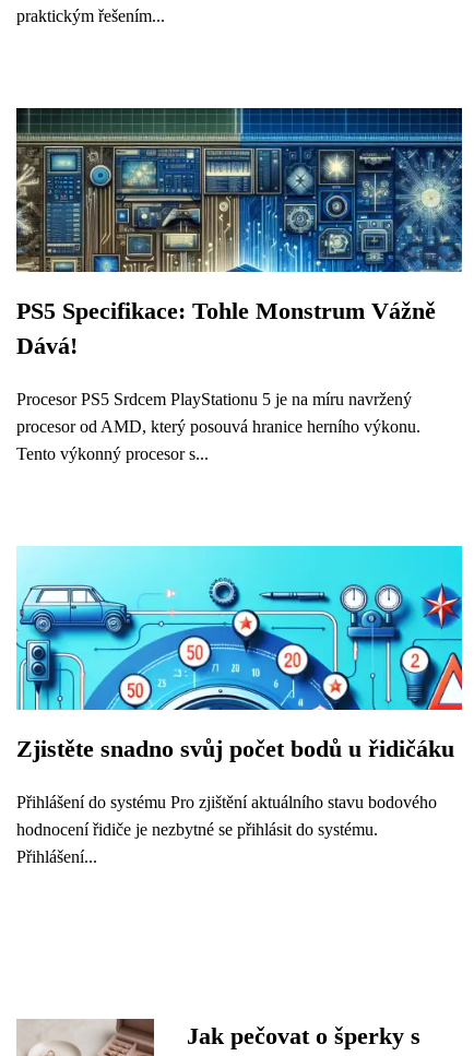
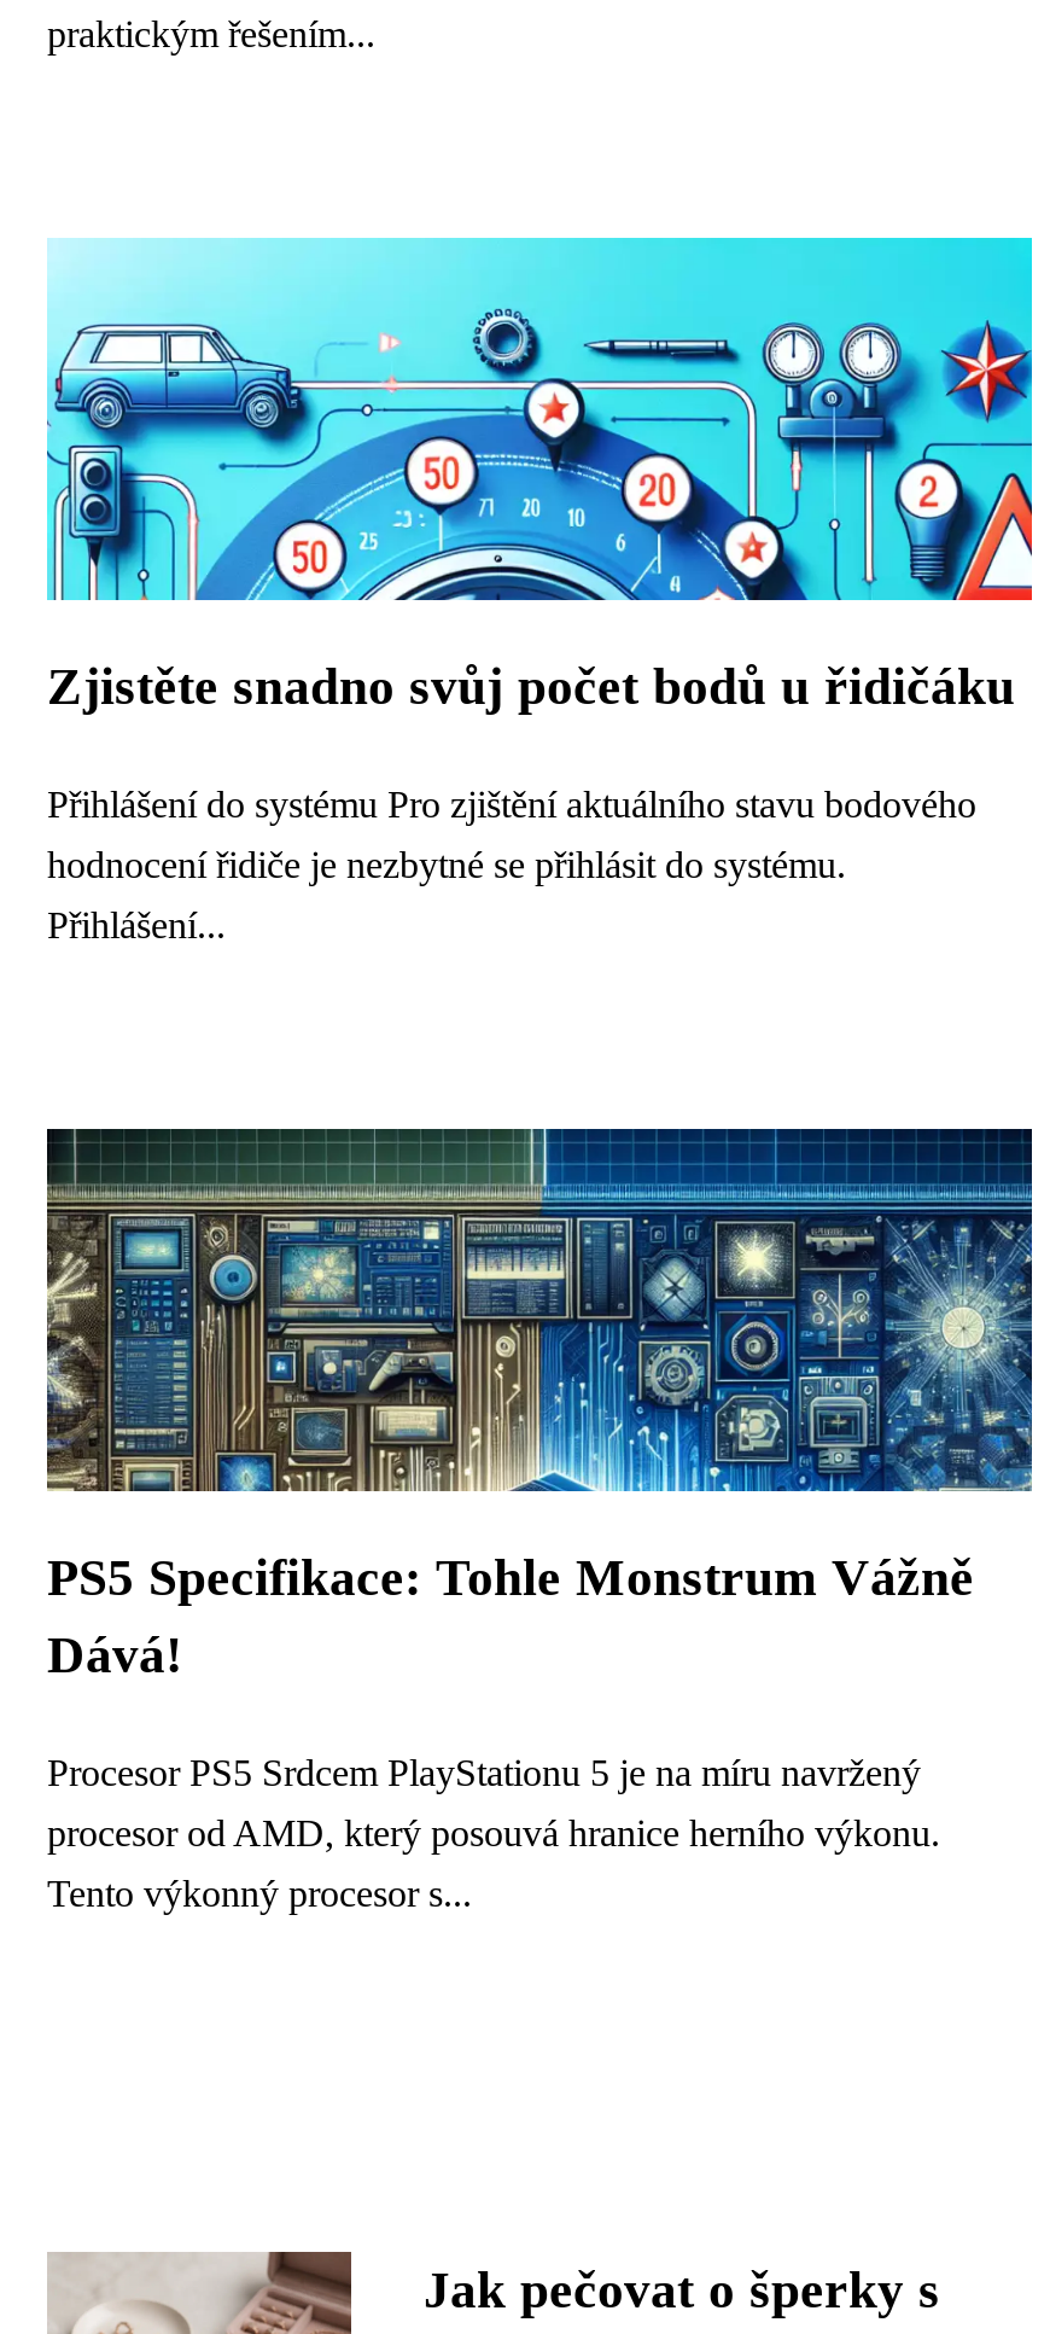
moved down: [image] | PS5 Specifikace: Tohle Monstrum Vážně | Dává! | Procesor PS5 Srdcem PlayStationu 5 je na míru navržený | procesor od AMD, který posouvá hranice herního výkonu. | Tento výkonný procesor s...

moved up: [image] | Zjistěte snadno svůj počet bodů u řidičáku | Přihlášení do systému Pro zjištění aktuálního stavu bodového | hodnocení řidiče je nezbytné se přihlásit do systému. | Přihlášení...
